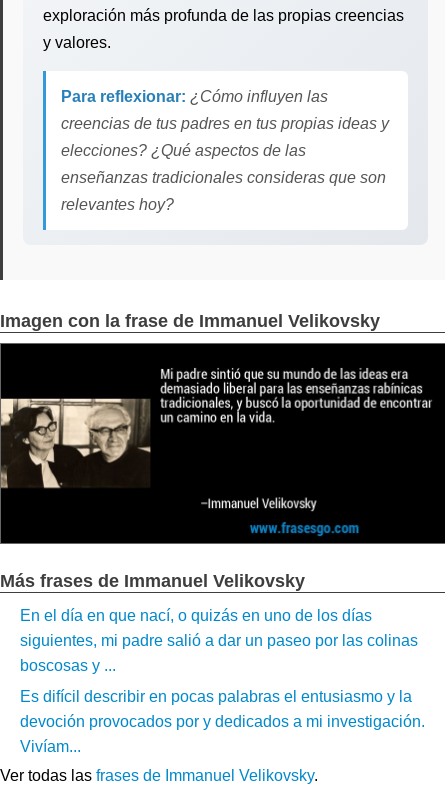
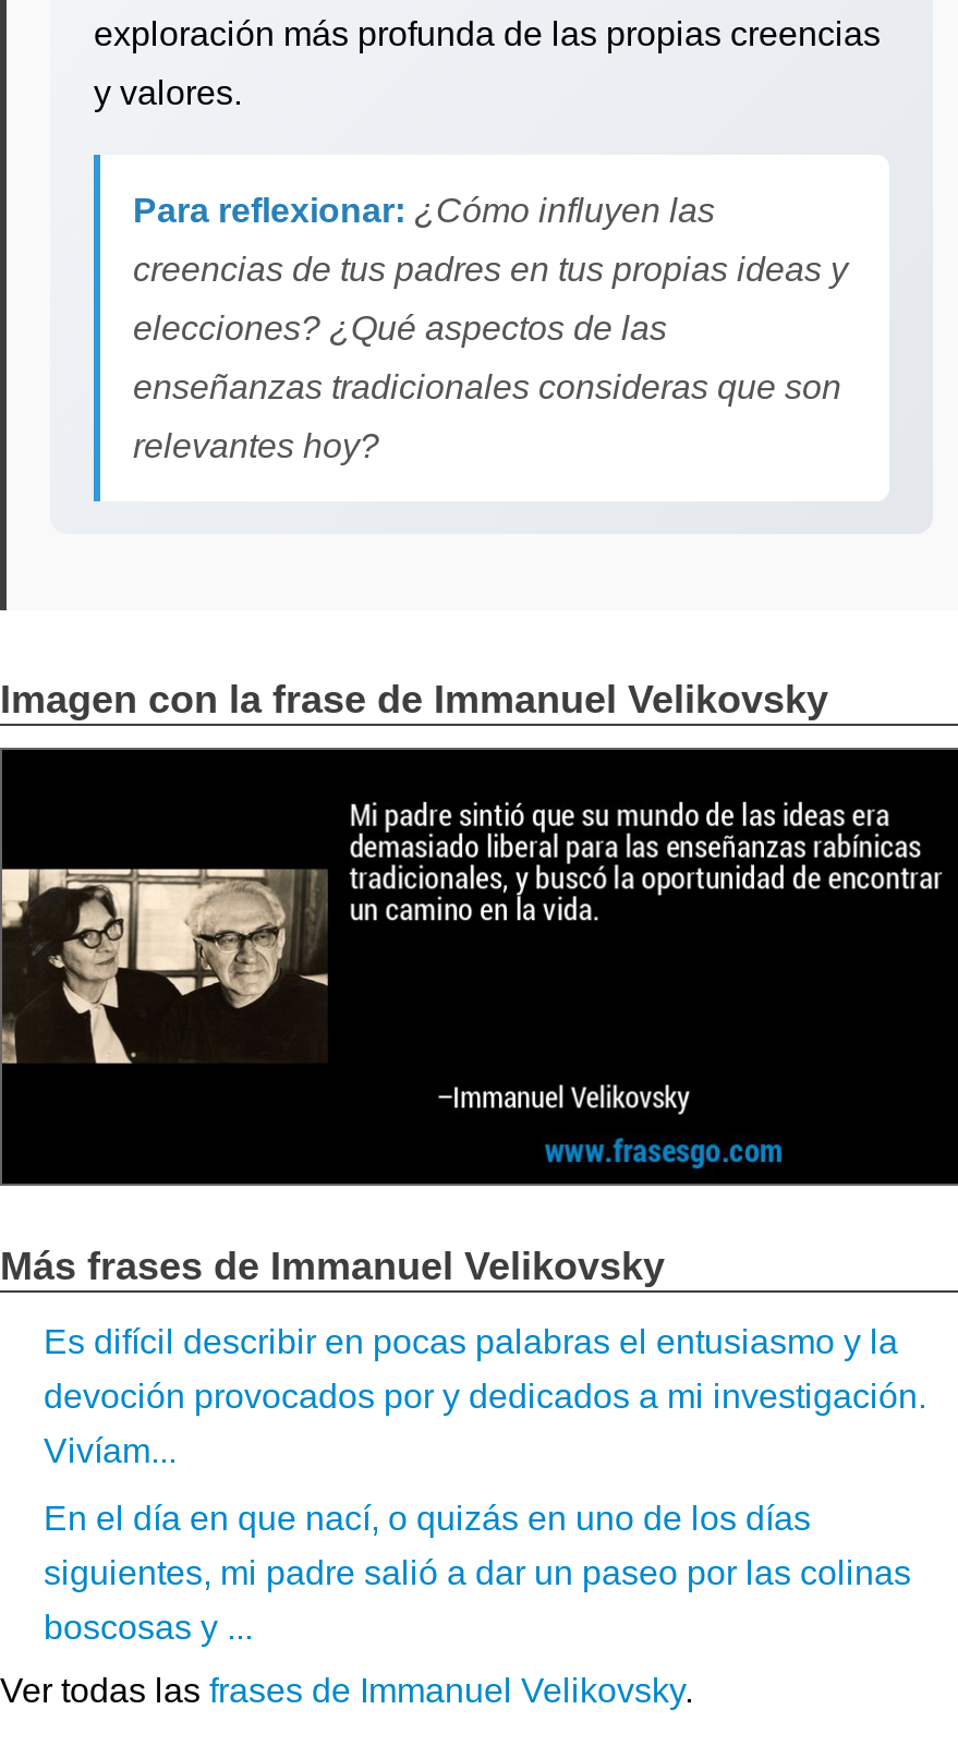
moved down: En el día en que nací, o quizás en uno de los días | siguientes, mi padre salió a dar un paseo por las colinas | boscosas y ...

moved up: Es difícil describir en pocas palabras el entusiasmo y la | devoción provocados por y dedicados a mi investigación. | Vivíam...
